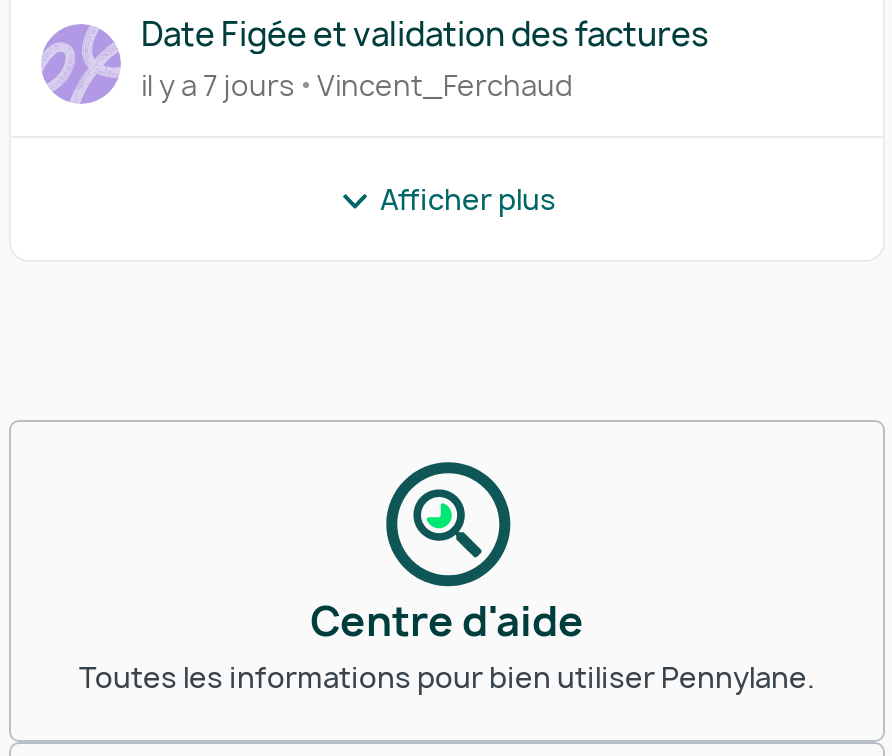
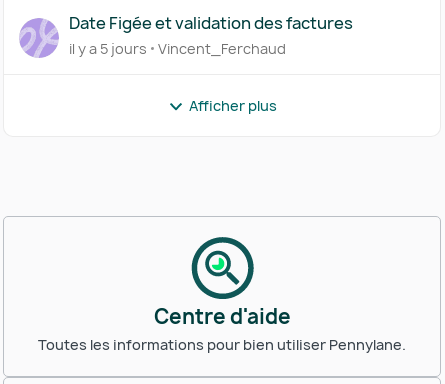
- il y a 7 jours Vincent_Ferchaud
+ il y a 5 jours Vincent_Ferchaud
